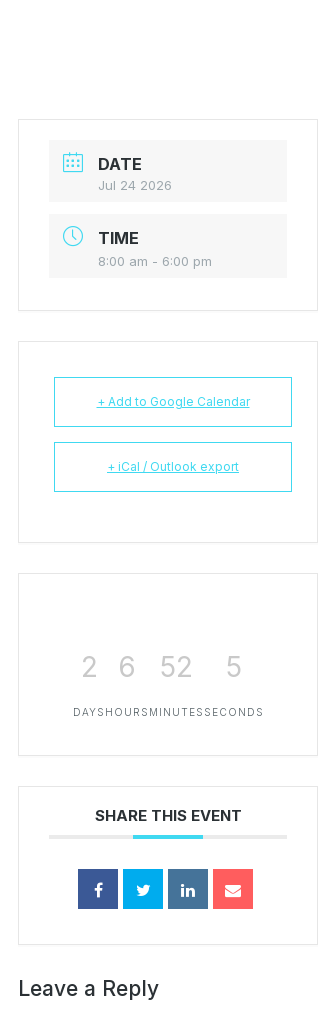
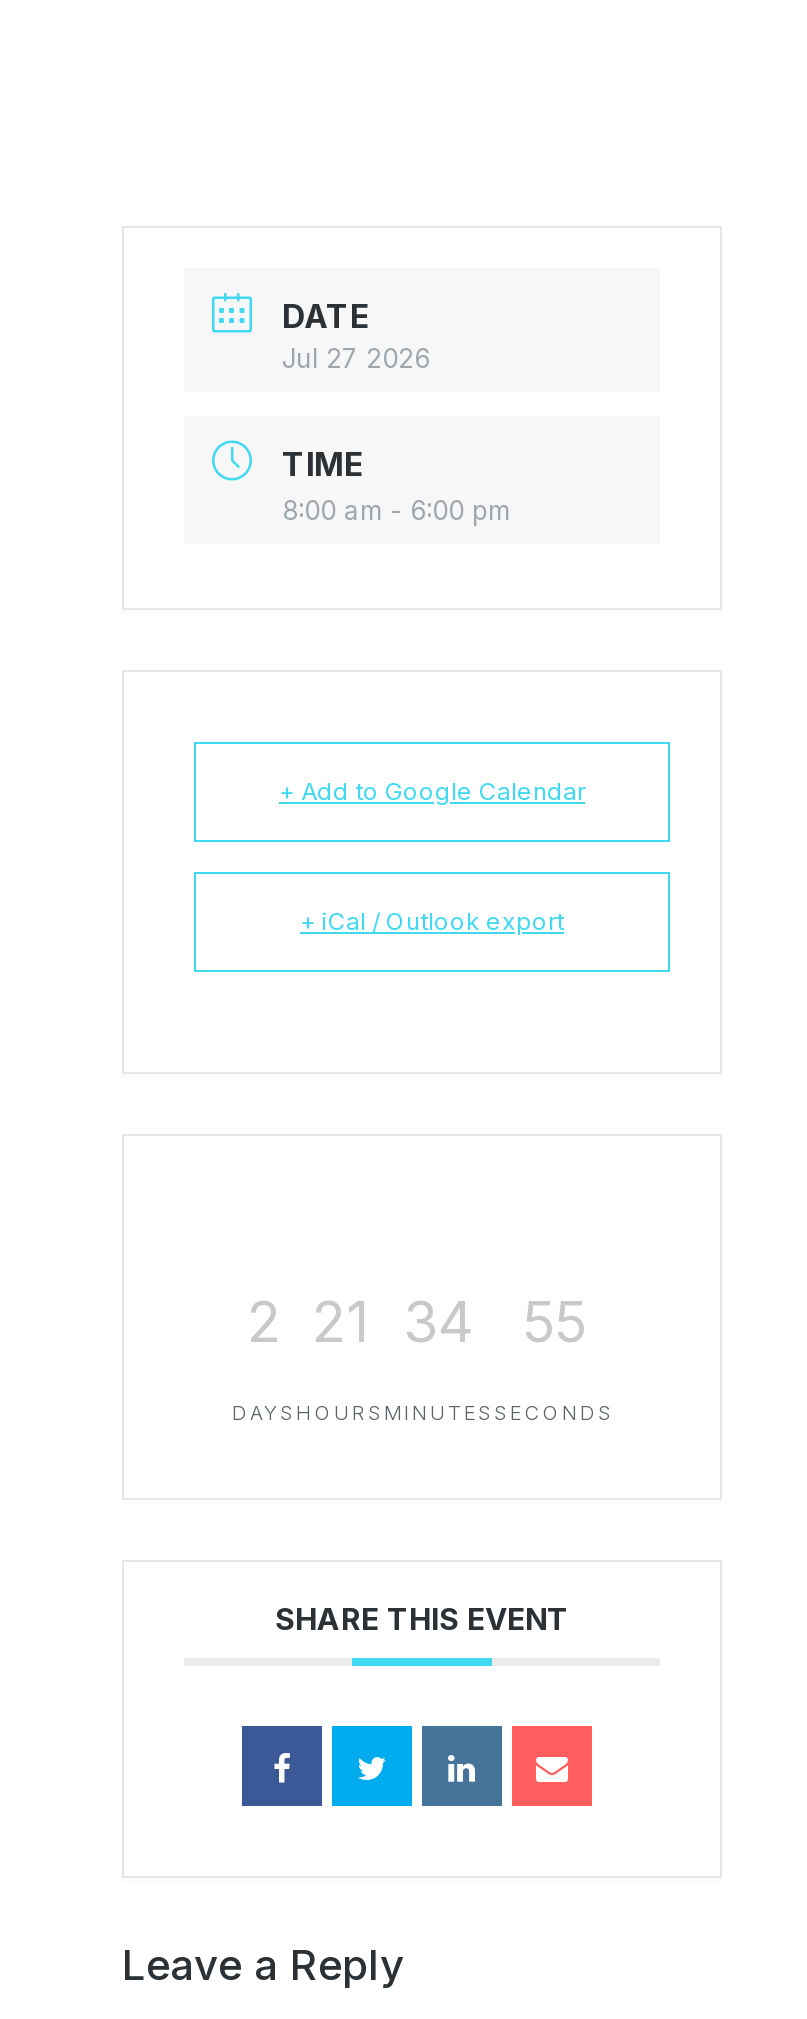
- Jul 24 2026
+ Jul 27 2026

- 6
+ 21

- 52
+ 34

- 5
+ 55
